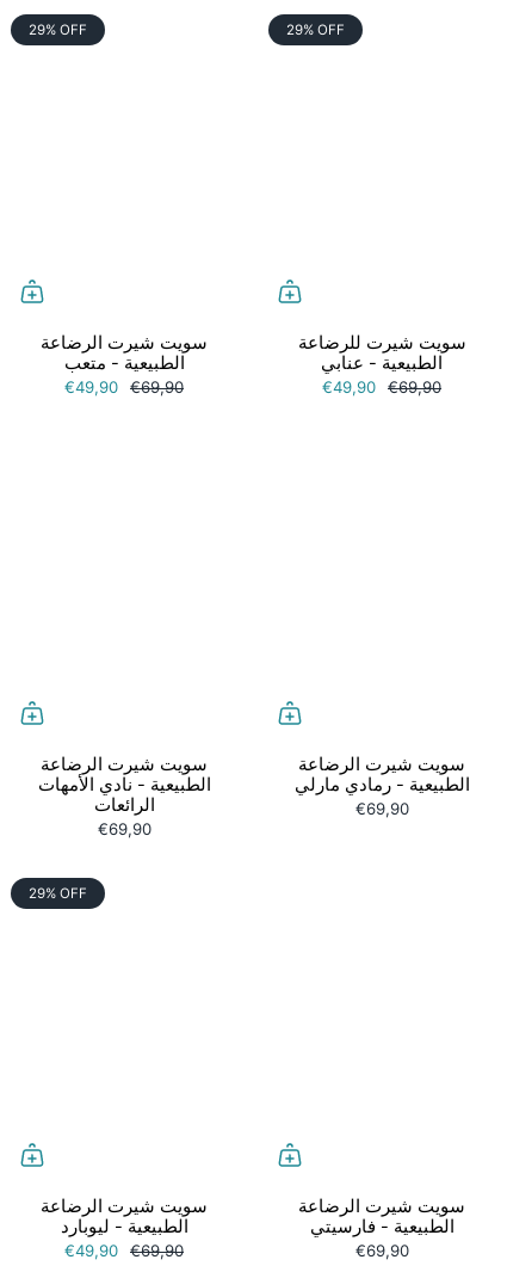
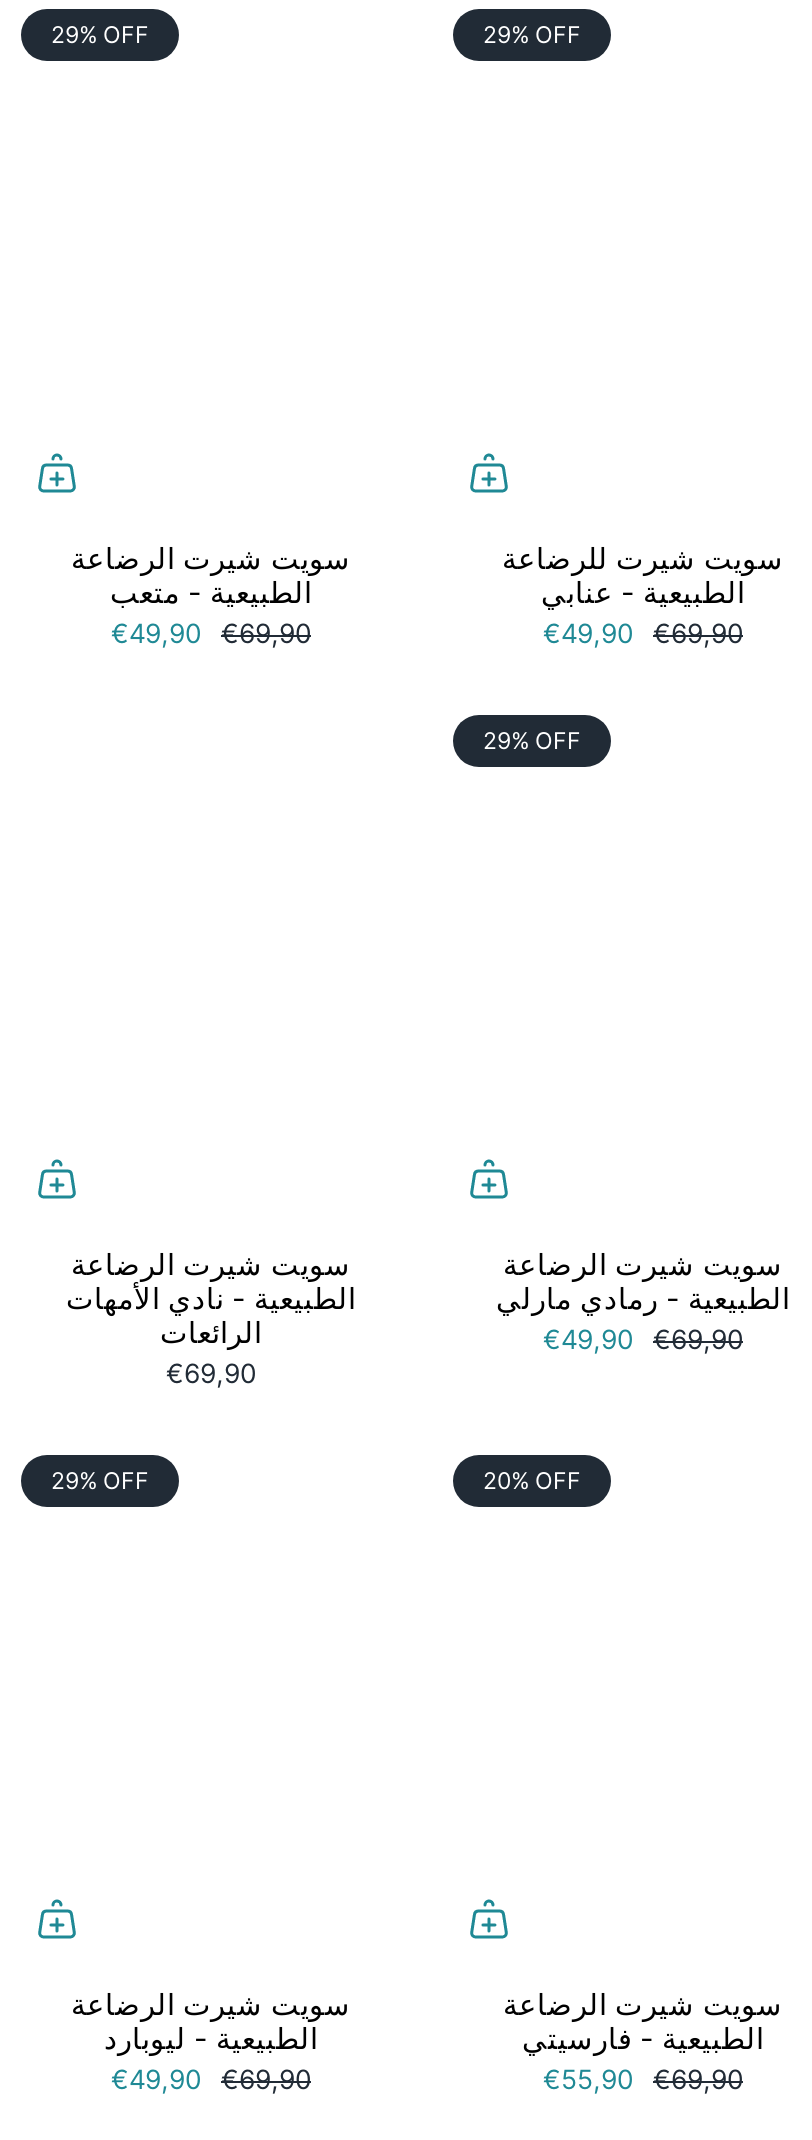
+ 29% OFF

- €69,90
+ €49,90 €69,90

+ 20% OFF

- €69,90
+ €55,90 €69,90
